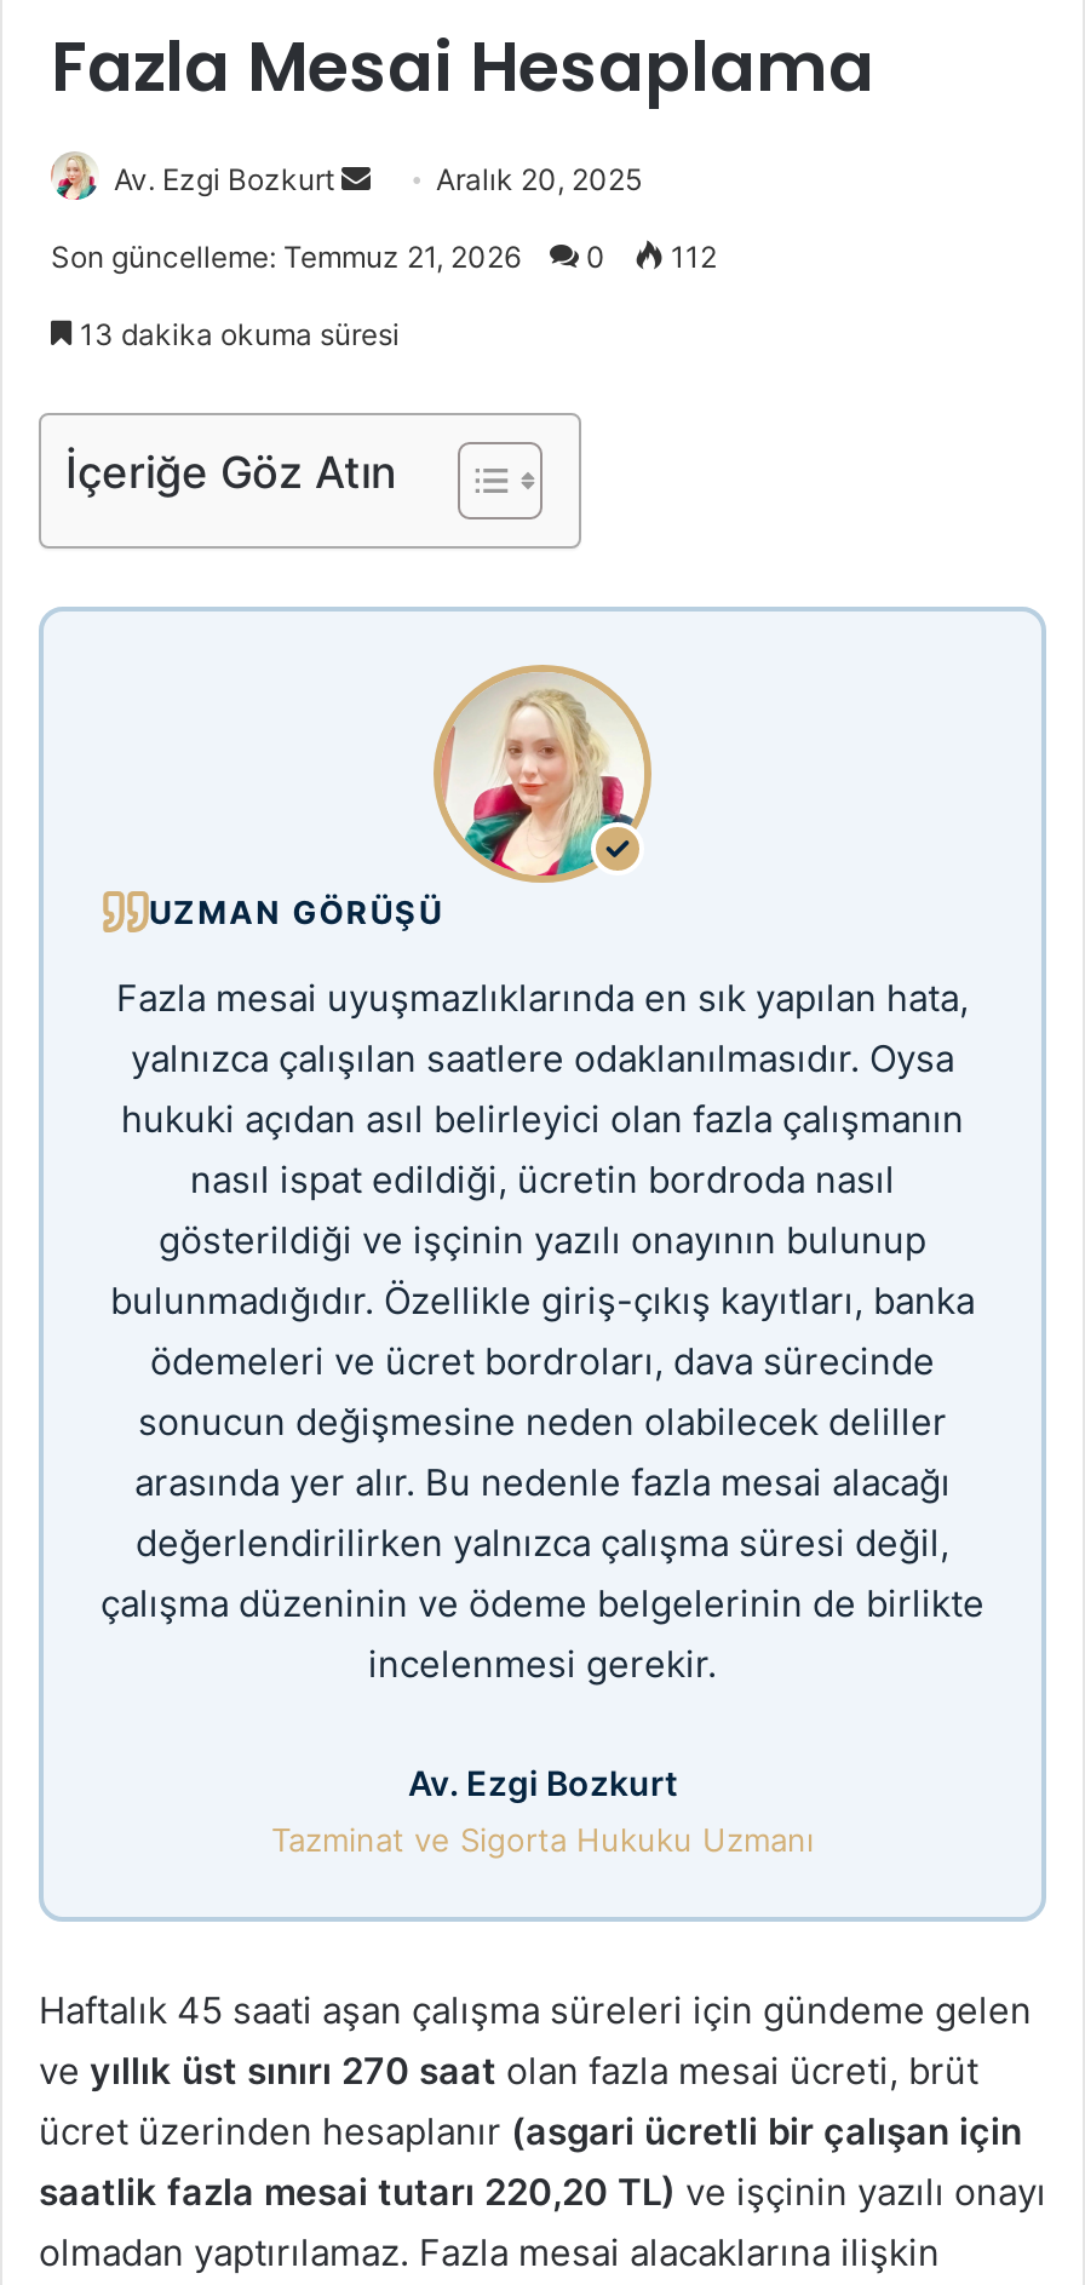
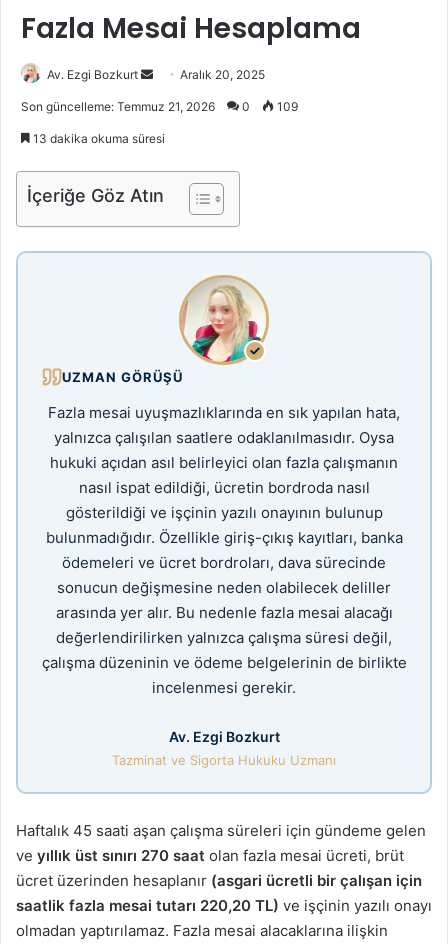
- Son güncelleme: Temmuz 21, 2026 0 112
+ Son güncelleme: Temmuz 21, 2026 0 109
